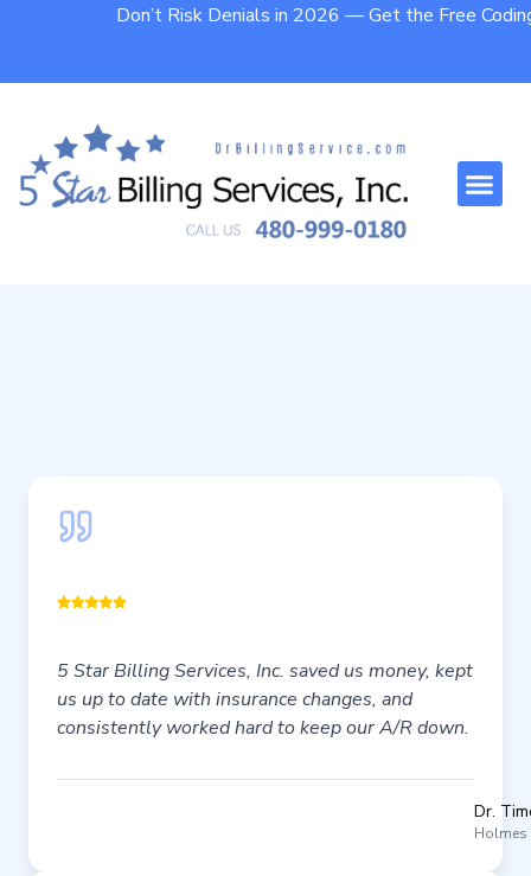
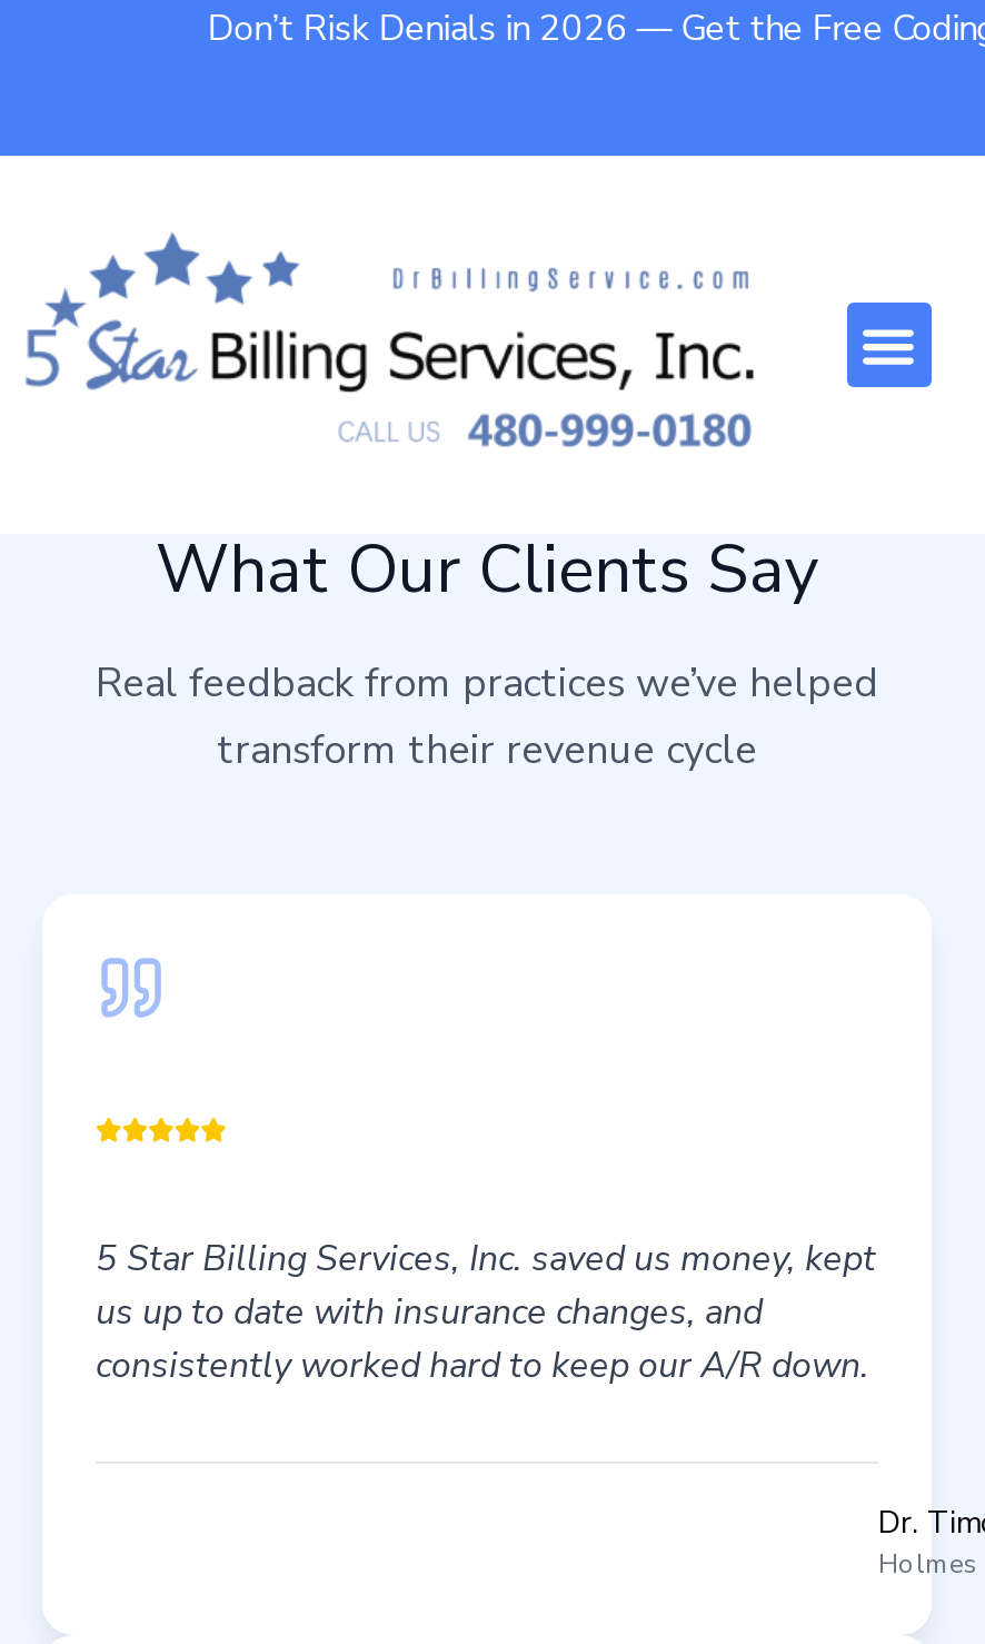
+ What Our Clients Say
+ Real feedback from practices we’ve helped
+ transform their revenue cycle
